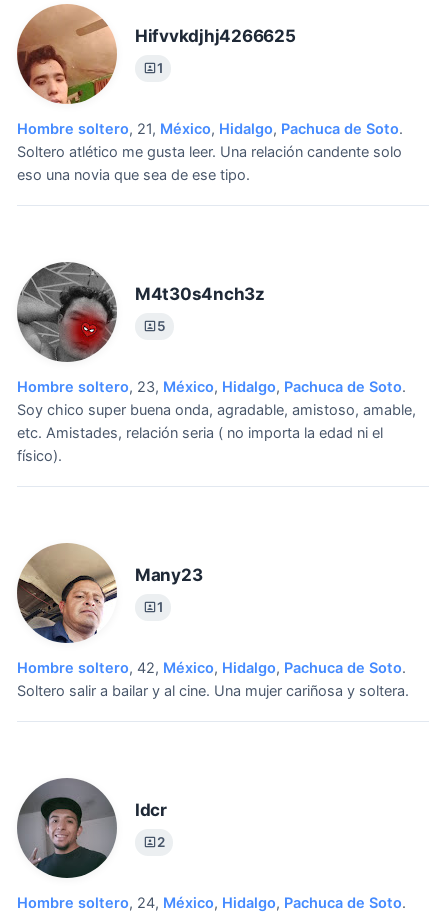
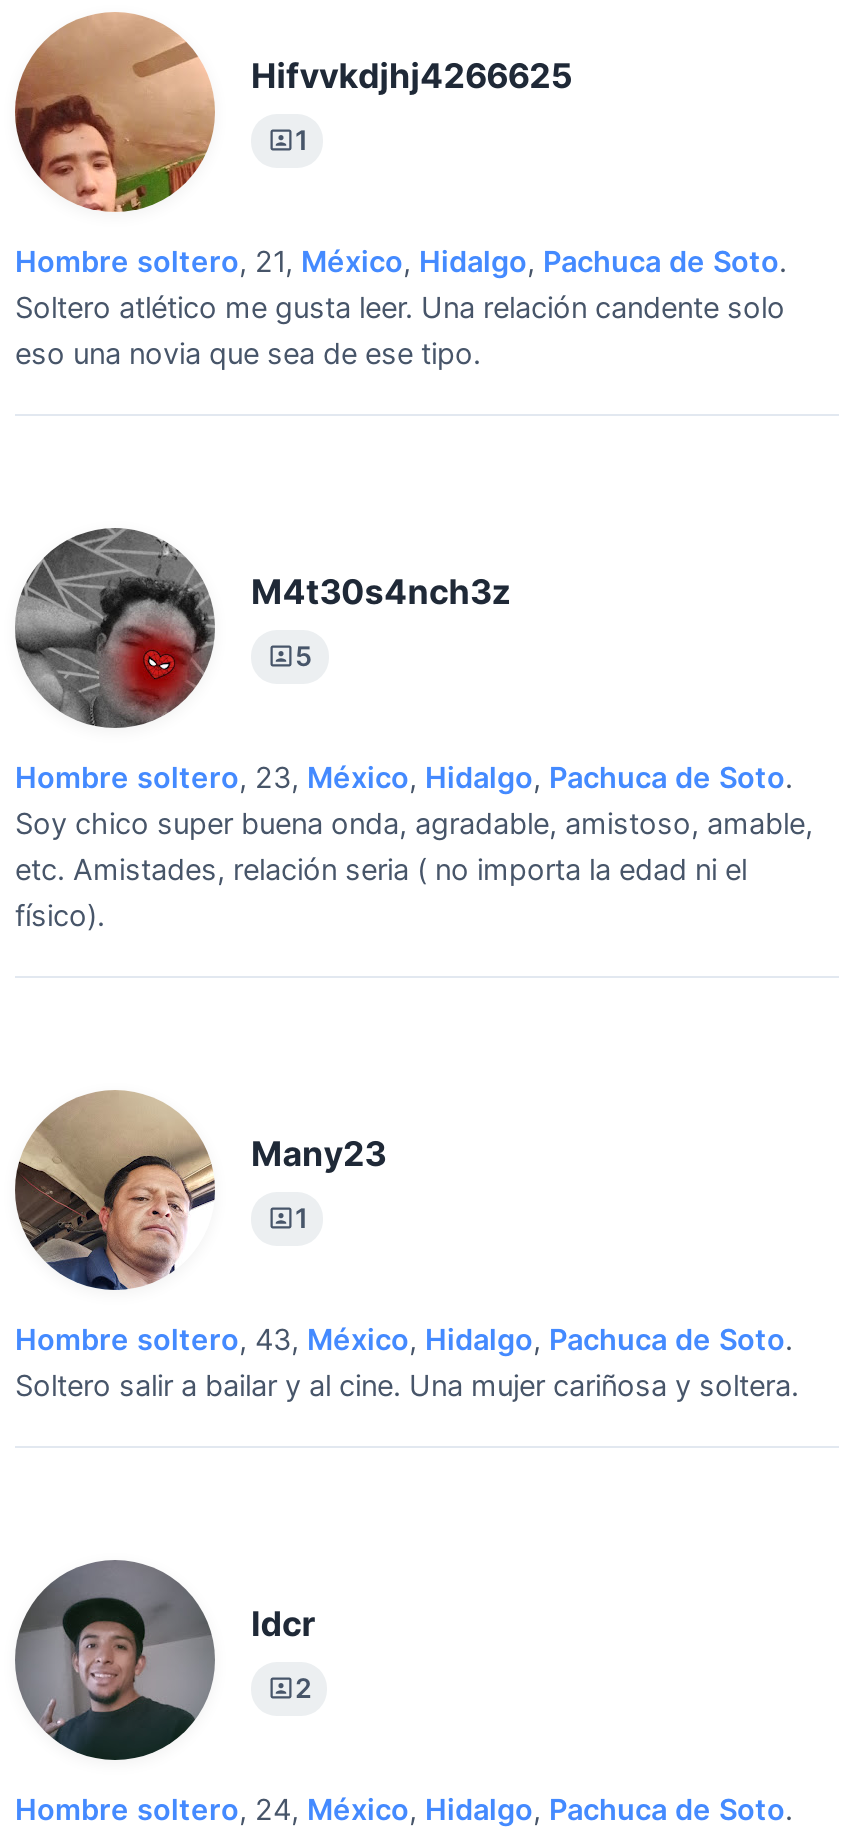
- Hombre soltero, 42, México, Hidalgo, Pachuca de Soto.
+ Hombre soltero, 43, México, Hidalgo, Pachuca de Soto.
